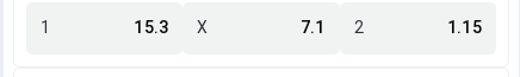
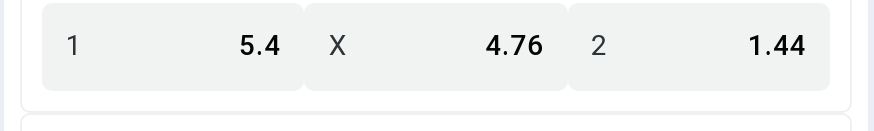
- 15.3 X
+ 5.4 X

- 7.1 2
+ 4.76 2

- 1.15
+ 1.44
